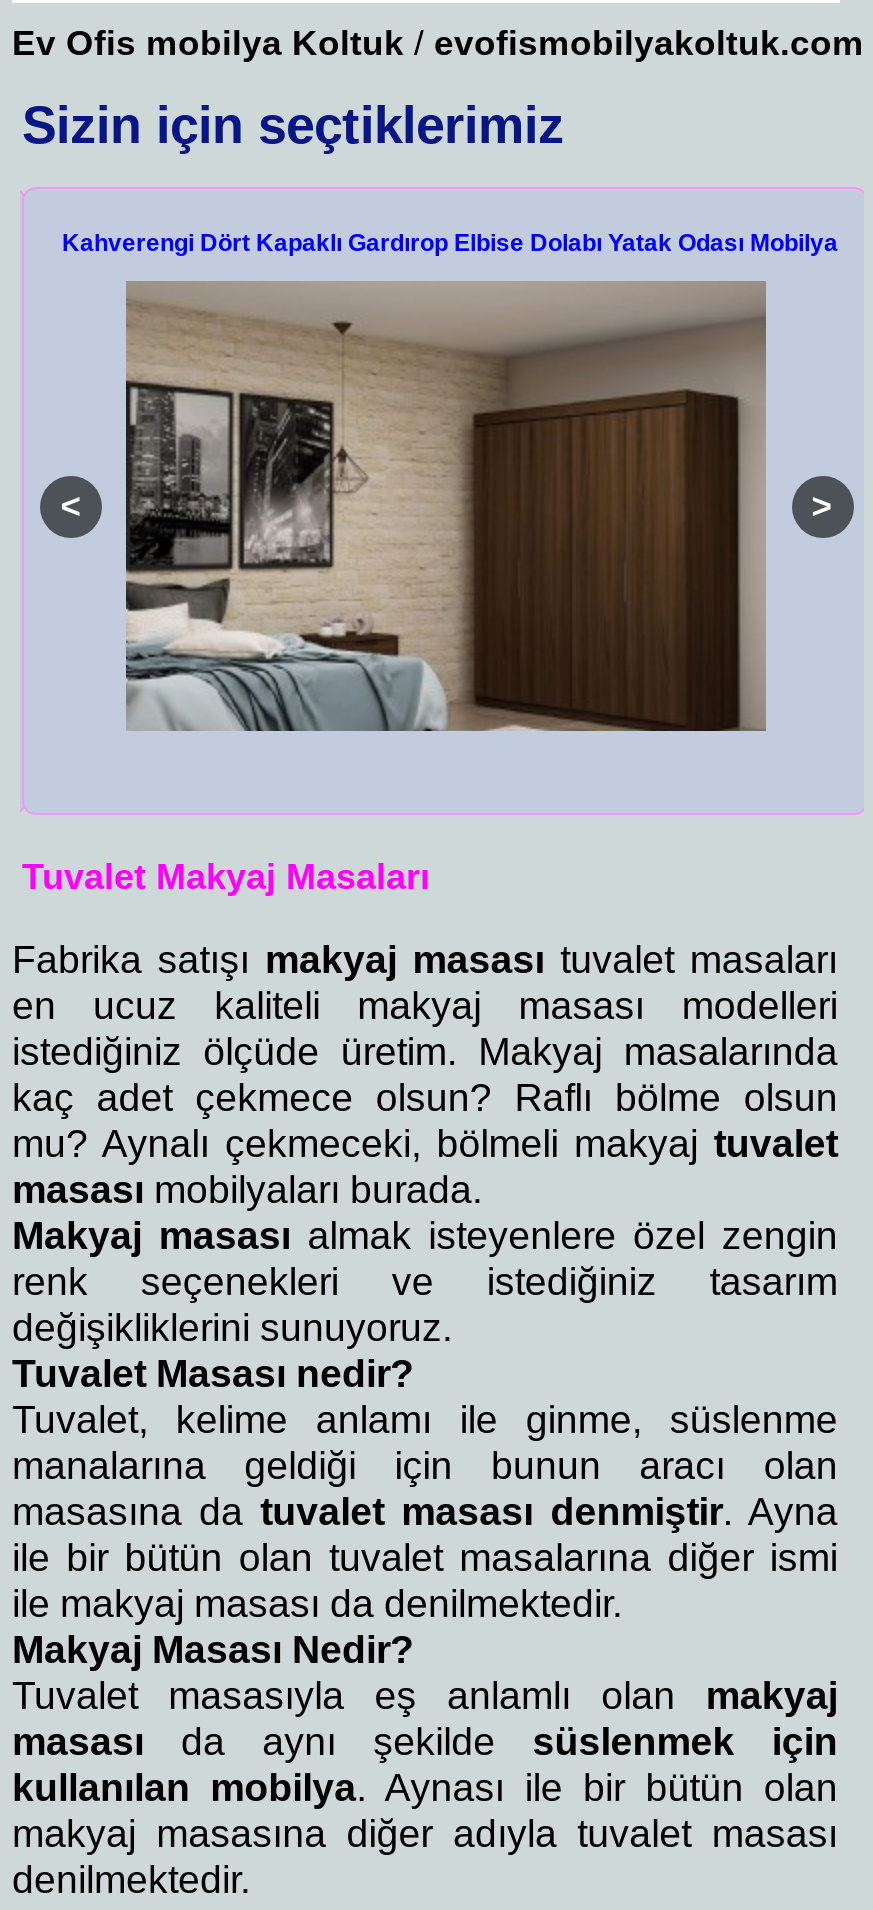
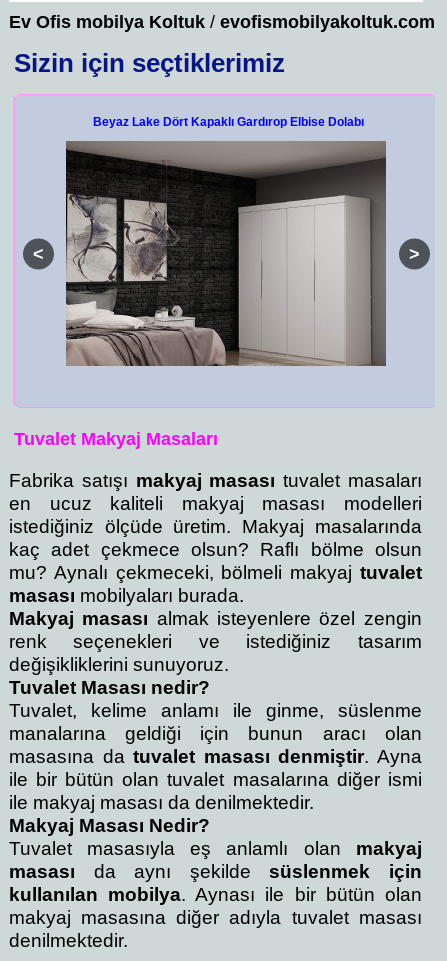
- Kahverengi Dört Kapaklı Gardırop Elbise Dolabı Yatak Odası Mobilya
+ Beyaz Lake Dört Kapaklı Gardırop Elbise Dolabı

- [image]
+ [image]
